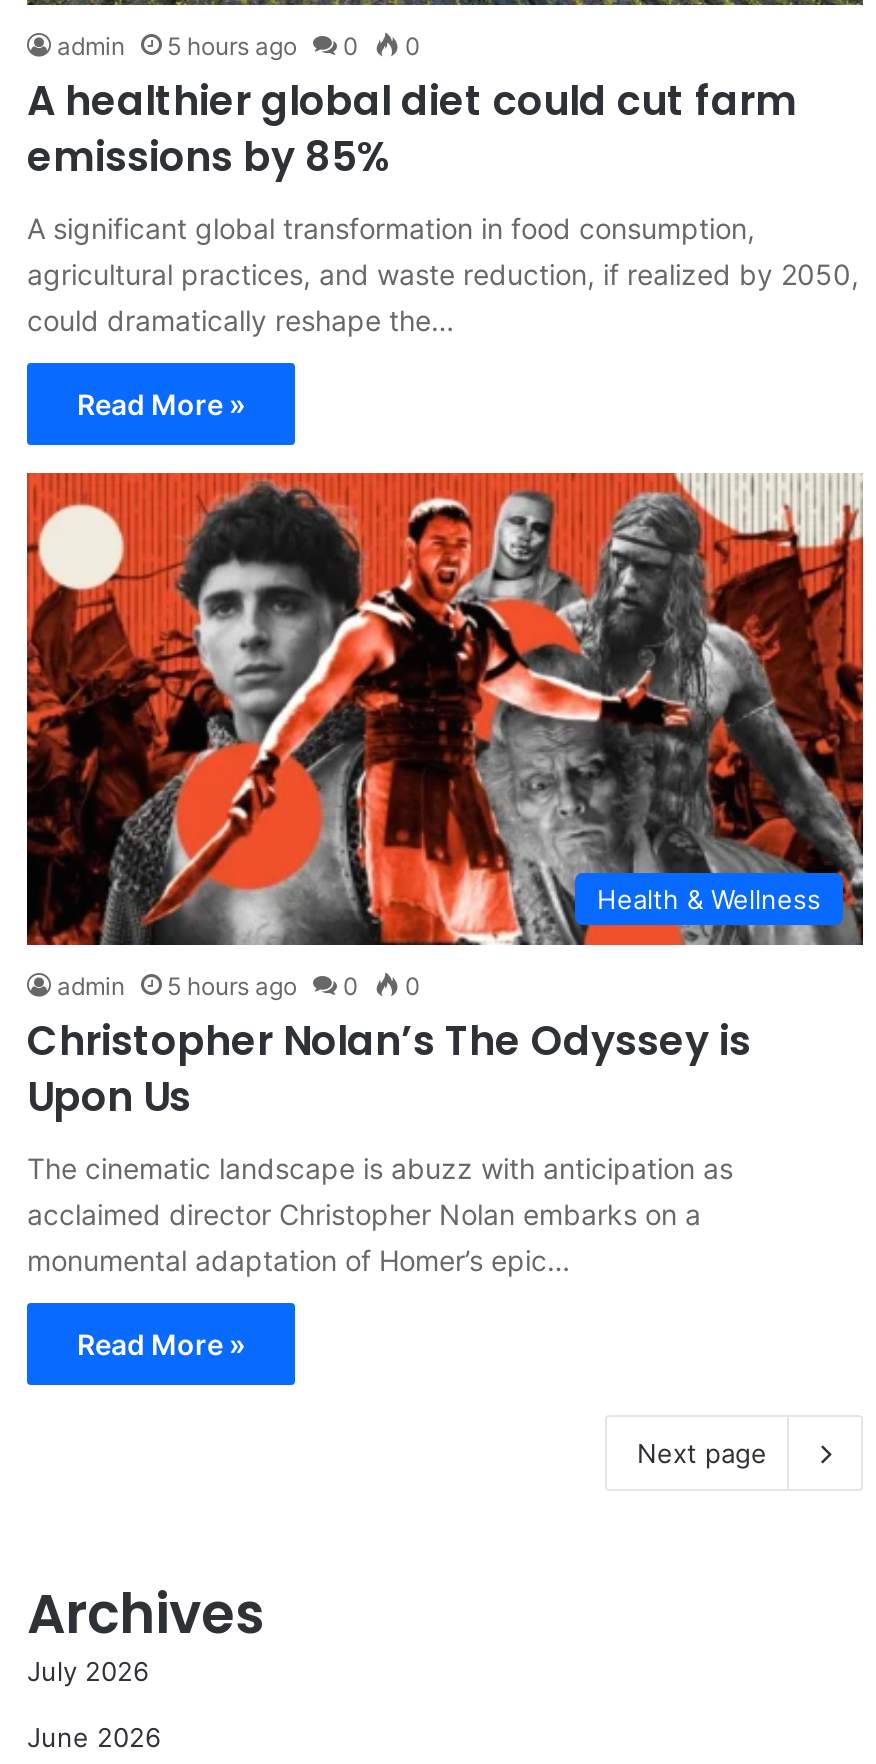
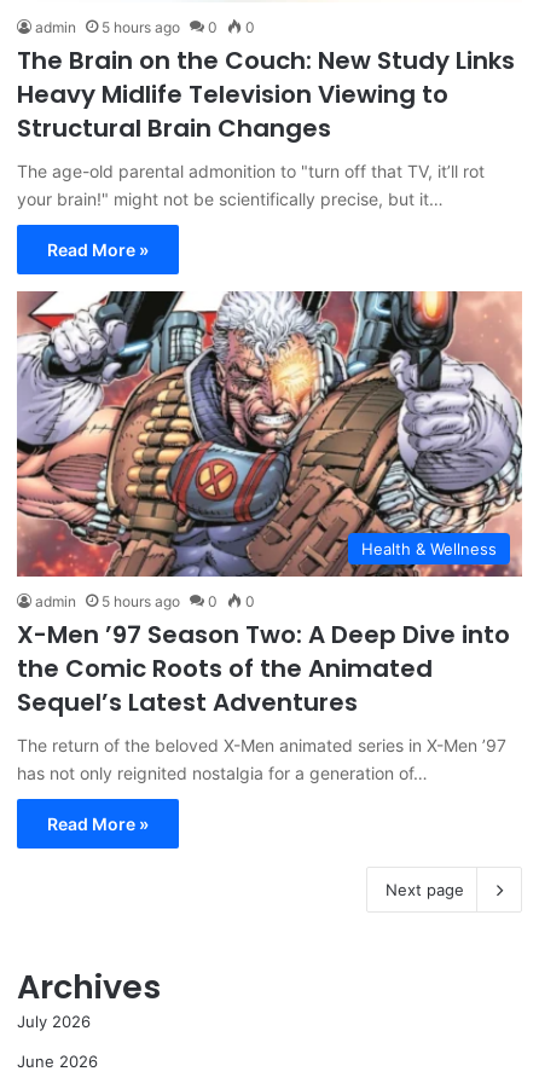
- A healthier global diet could cut farm
- emissions by 85%
+ The Brain on the Couch: New Study Links
+ Heavy Midlife Television Viewing to
+ Structural Brain Changes

- A significant global transformation in food consumption,
- agricultural practices, and waste reduction, if realized by 2050,
- could dramatically reshape the…
+ The age-old parental admonition to "turn off that TV, it’ll rot
+ your brain!" might not be scientifically precise, but it…

- [image]
- Christopher Nolan’s The Odyssey is
- Upon Us
+ [image]
+ X-Men ’97 Season Two: A Deep Dive into
+ the Comic Roots of the Animated
+ Sequel’s Latest Adventures

- The cinematic landscape is abuzz with anticipation as
- acclaimed director Christopher Nolan embarks on a
- monumental adaptation of Homer’s epic…
+ The return of the beloved X-Men animated series in X-Men ’97
+ has not only reignited nostalgia for a generation of…
